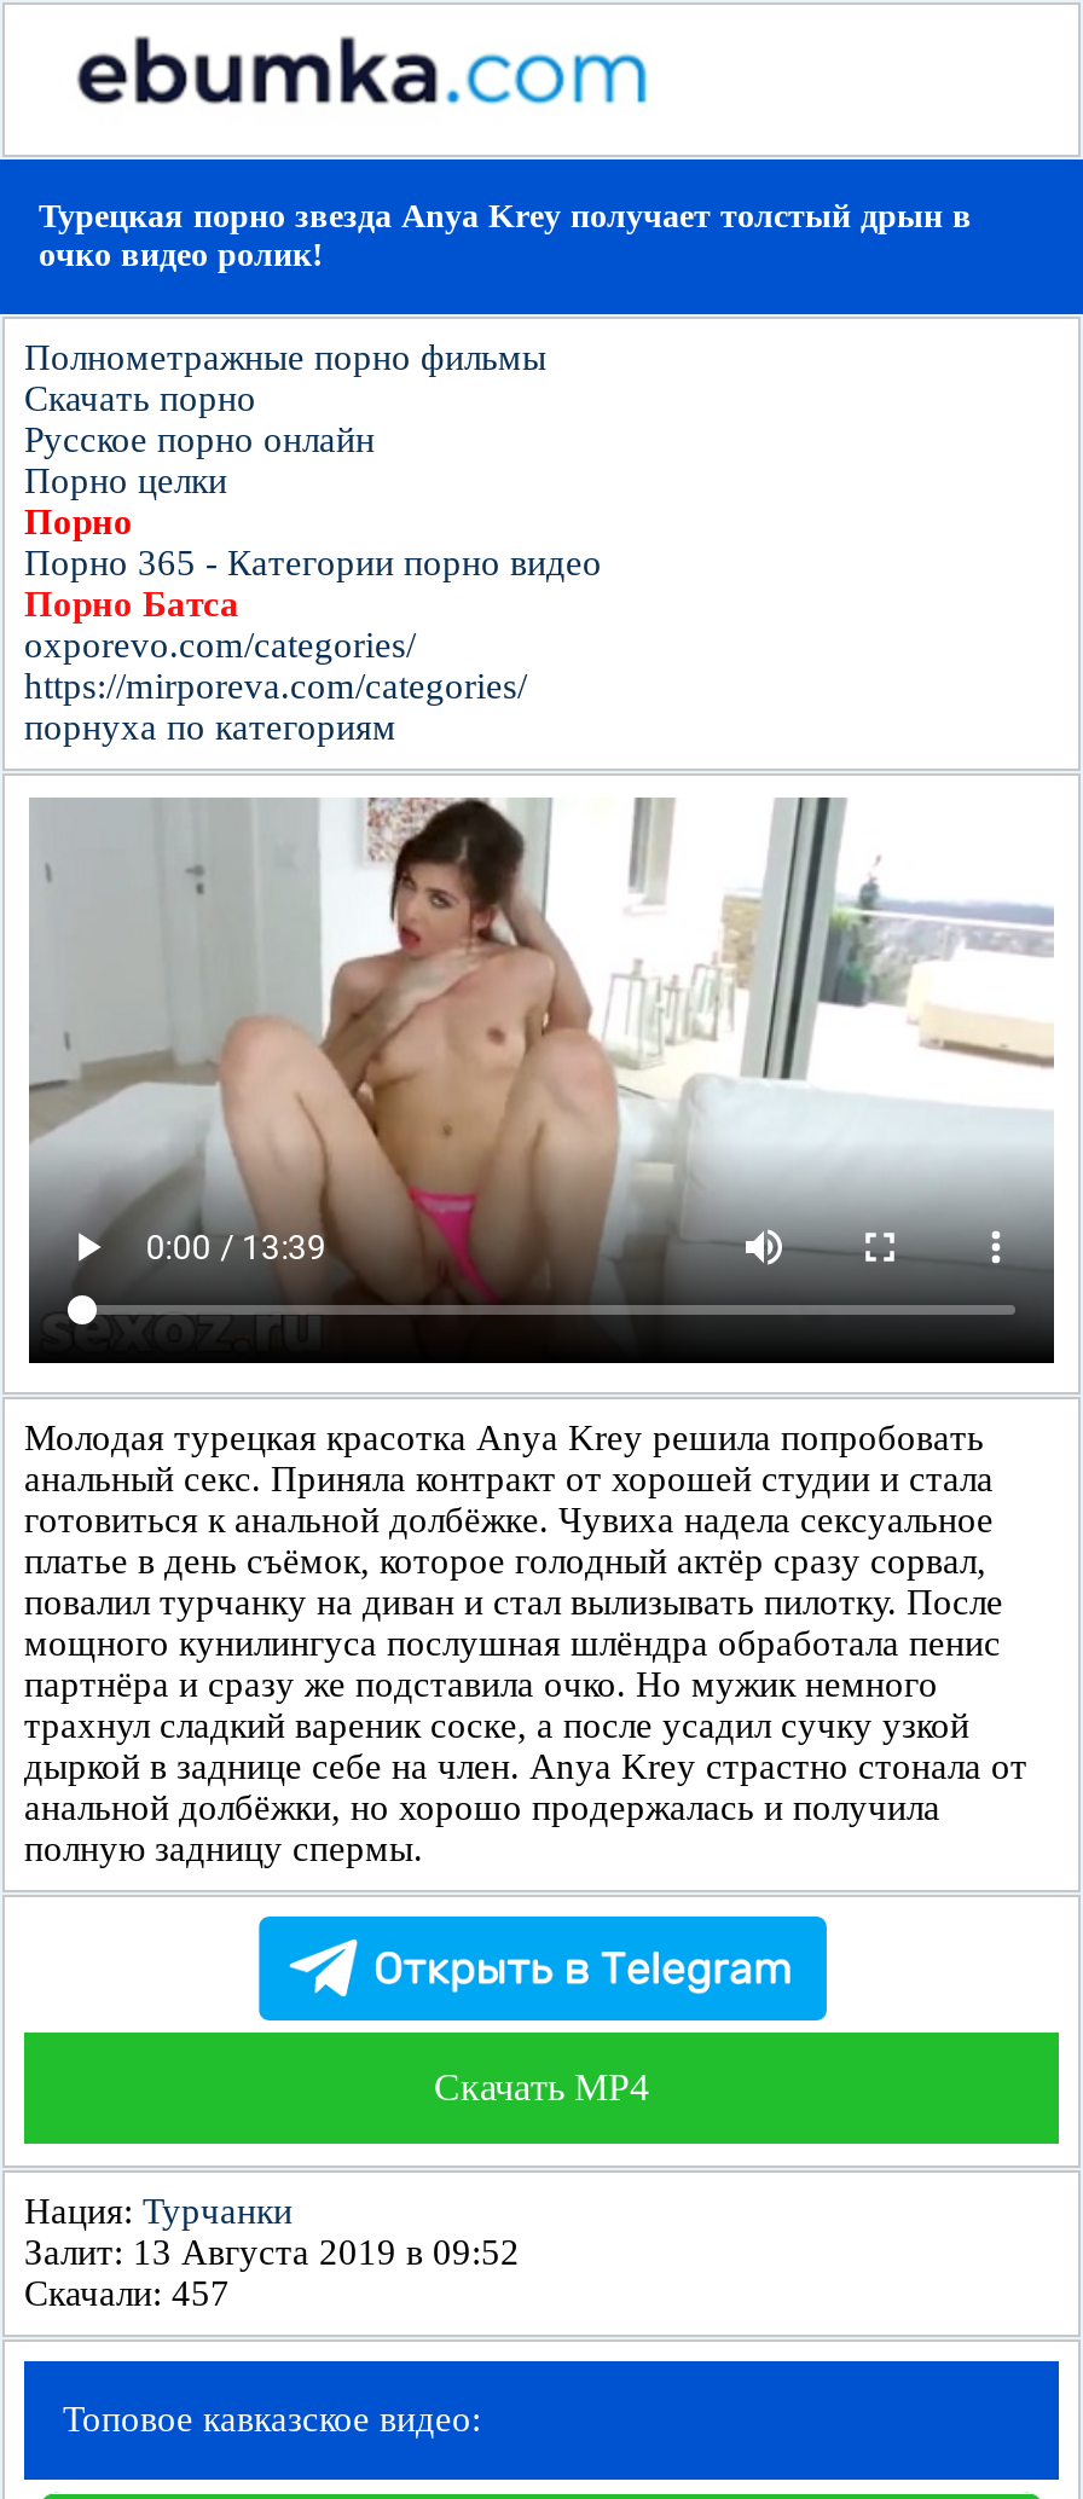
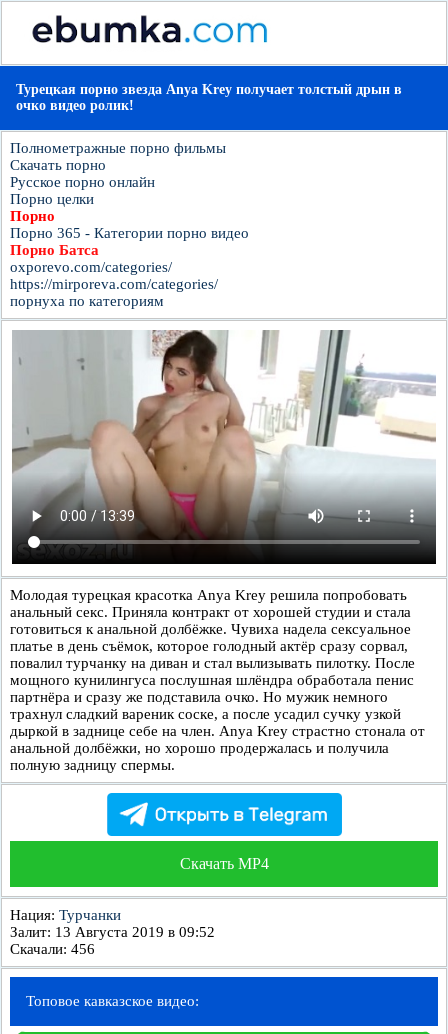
- Скачали: 457
+ Скачали: 456
